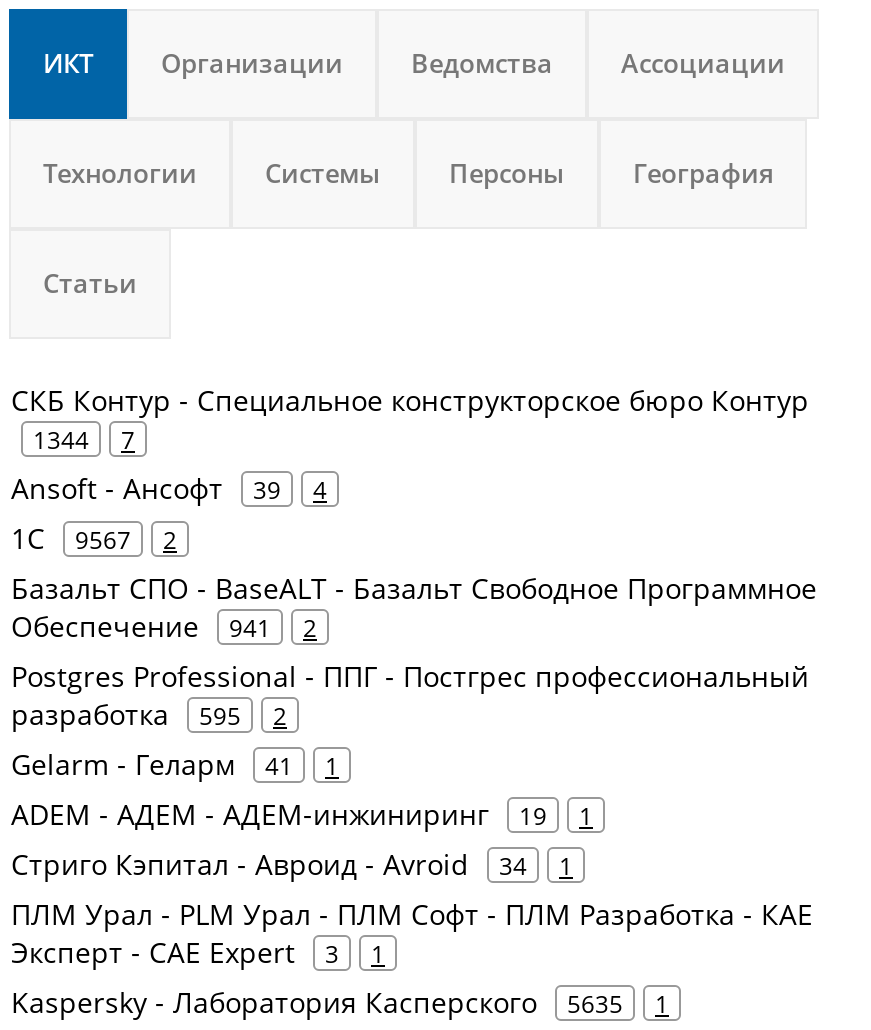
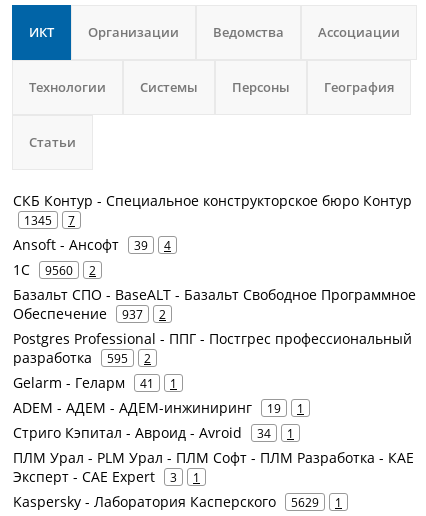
- 1344 7
+ 1345 7

- 1С 9567 2
+ 1С 9560 2

- Обеспечение 941 2
+ Обеспечение 937 2

- Kaspersky - Лаборатория Касперского 5635 1
+ Kaspersky - Лаборатория Касперского 5629 1
